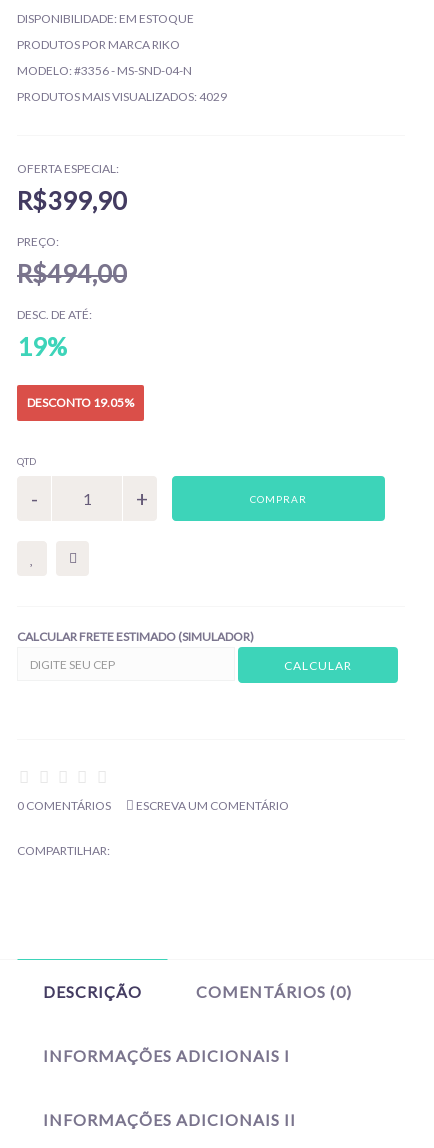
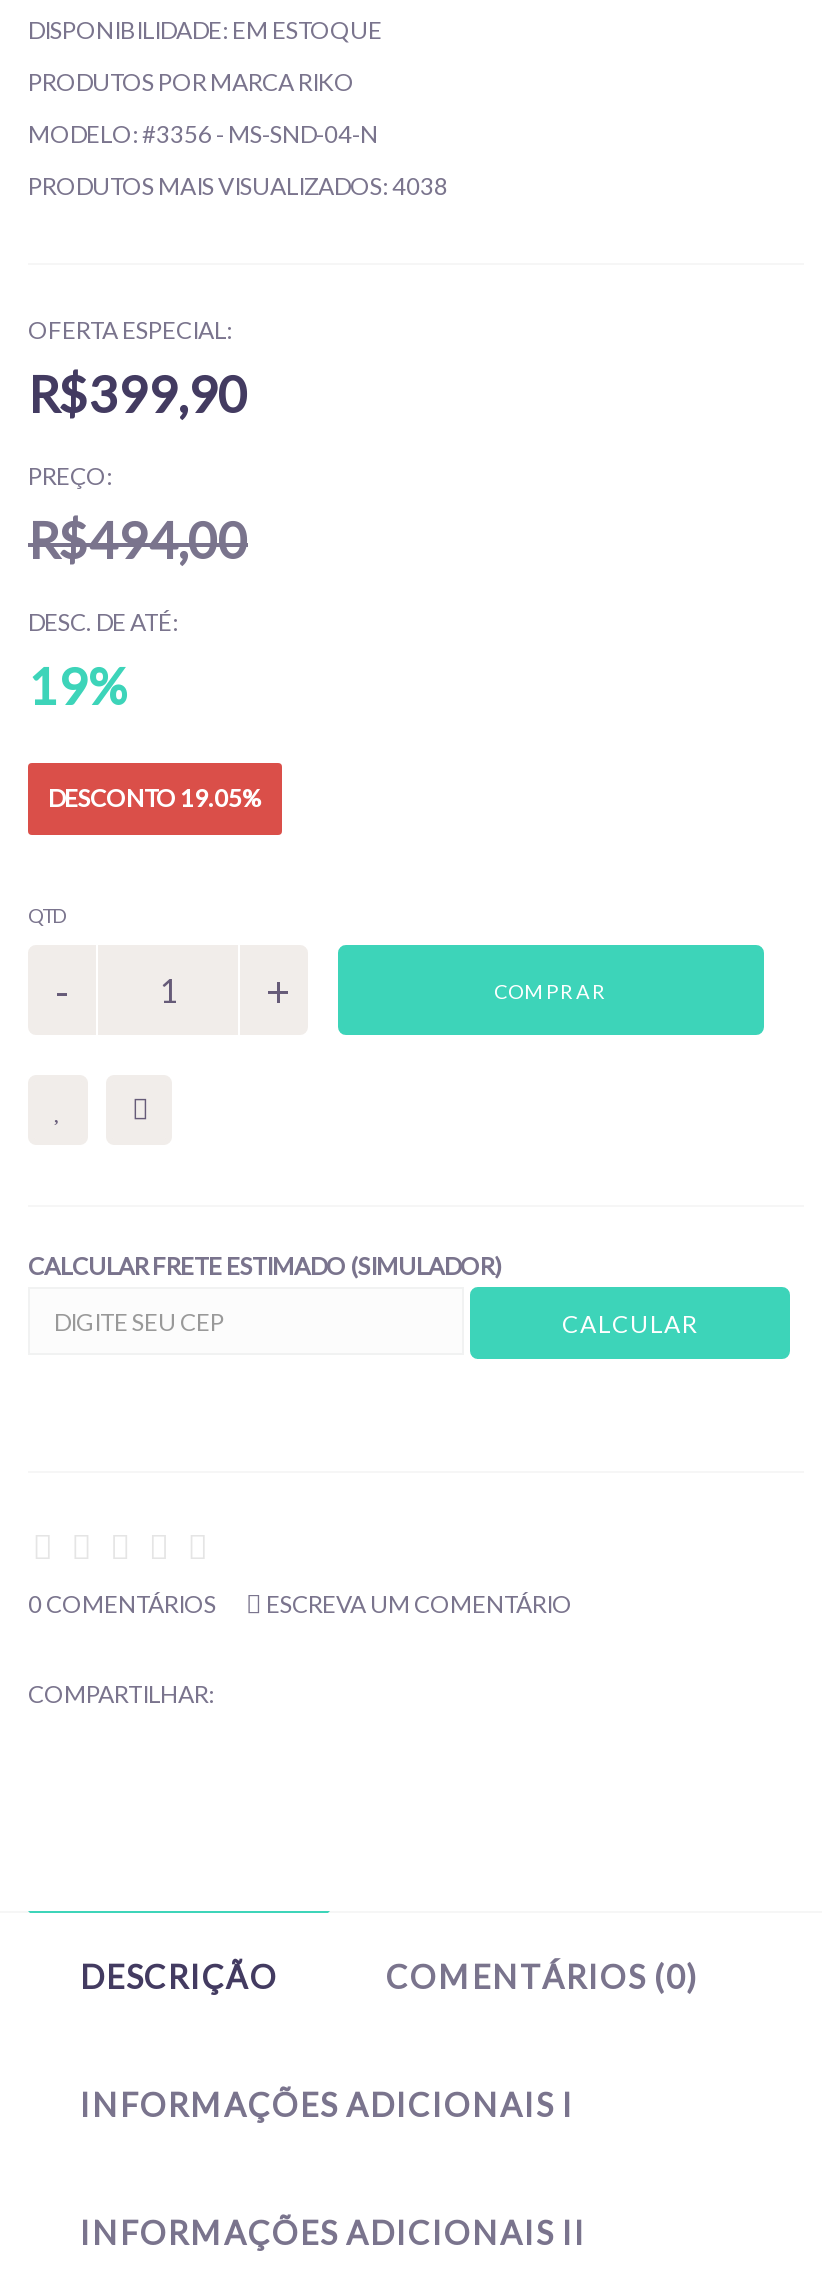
- PRODUTOS MAIS VISUALIZADOS:4029
+ PRODUTOS MAIS VISUALIZADOS:4038
